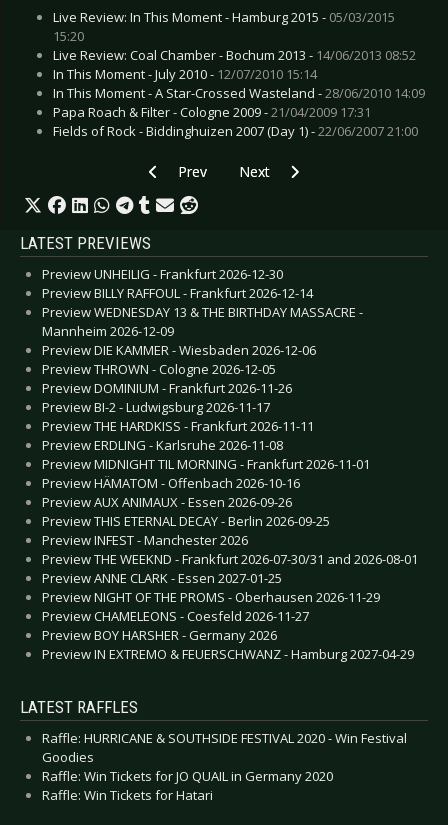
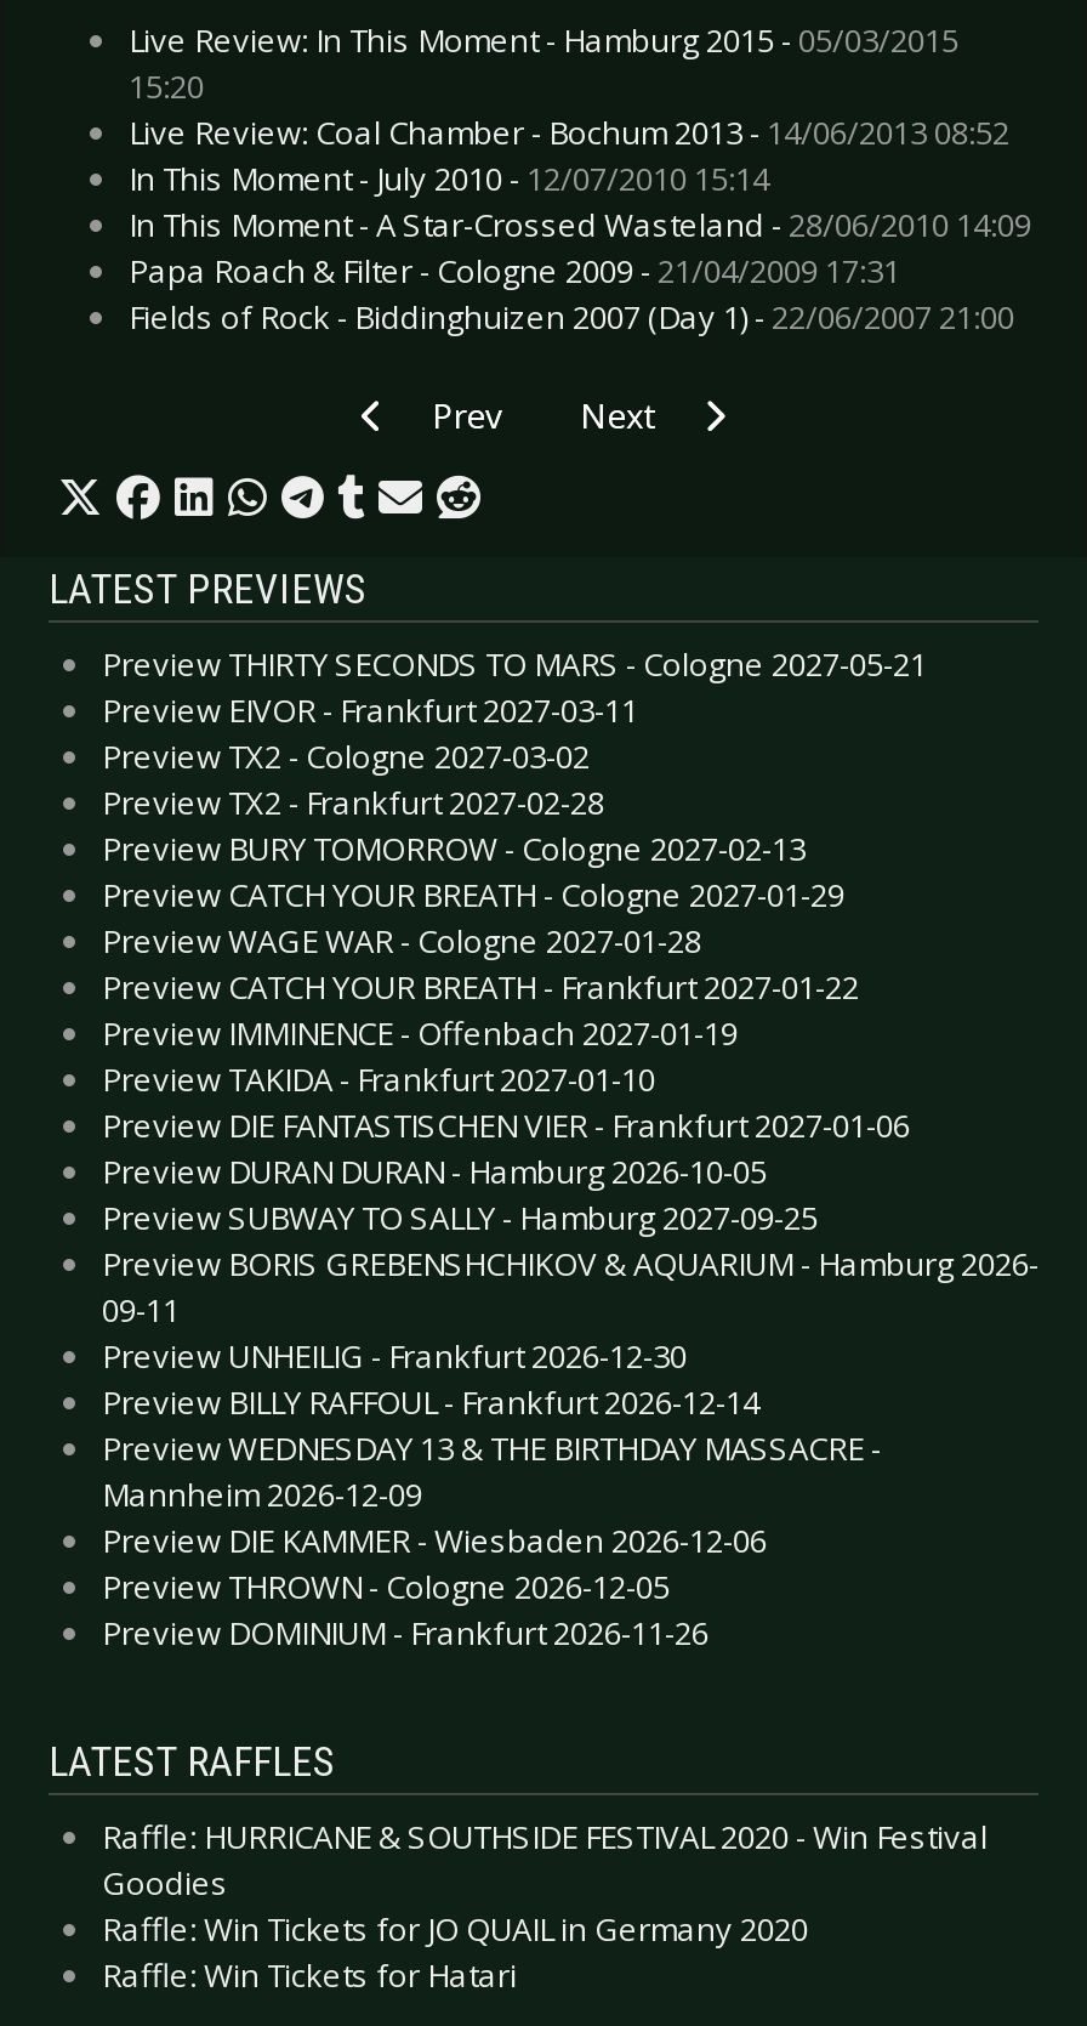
+ Preview THIRTY SECONDS TO MARS - Cologne 2027-05-21
+ Preview EIVOR - Frankfurt 2027-03-11
+ Preview TX2 - Cologne 2027-03-02
+ Preview TX2 - Frankfurt 2027-02-28
+ Preview BURY TOMORROW - Cologne 2027-02-13
+ Preview CATCH YOUR BREATH - Cologne 2027-01-29
+ Preview WAGE WAR - Cologne 2027-01-28
+ Preview CATCH YOUR BREATH - Frankfurt 2027-01-22
+ Preview IMMINENCE - Offenbach 2027-01-19
+ Preview TAKIDA - Frankfurt 2027-01-10
+ Preview DIE FANTASTISCHEN VIER - Frankfurt 2027-01-06
+ Preview DURAN DURAN - Hamburg 2026-10-05
+ Preview SUBWAY TO SALLY - Hamburg 2027-09-25
+ Preview BORIS GREBENSHCHIKOV & AQUARIUM - Hamburg 2026-
+ 09-11

moved down: Preview UNHEILIG - Frankfurt 2026-12-30 | Preview BILLY RAFFOUL - Frankfurt 2026-12-14 | Preview WEDNESDAY 13 & THE BIRTHDAY MASSACRE - | Mannheim 2026-12-09 | Preview DIE KAMMER - Wiesbaden 2026-12-06 | Preview THROWN - Cologne 2026-12-05 | Preview DOMINIUM - Frankfurt 2026-11-26

- Preview BI-2 - Ludwigsburg 2026-11-17
- Preview THE HARDKISS - Frankfurt 2026-11-11
- Preview ERDLING - Karlsruhe 2026-11-08
- Preview MIDNIGHT TIL MORNING - Frankfurt 2026-11-01
- Preview HÄMATOM - Offenbach 2026-10-16
- Preview AUX ANIMAUX - Essen 2026-09-26
- Preview THIS ETERNAL DECAY - Berlin 2026-09-25
- Preview INFEST - Manchester 2026
- Preview THE WEEKND - Frankfurt 2026-07-30/31 and 2026-08-01
- Preview ANNE CLARK - Essen 2027-01-25
- Preview NIGHT OF THE PROMS - Oberhausen 2026-11-29
- Preview CHAMELEONS - Coesfeld 2026-11-27
- Preview BOY HARSHER - Germany 2026
- Preview IN EXTREMO & FEUERSCHWANZ - Hamburg 2027-04-29
